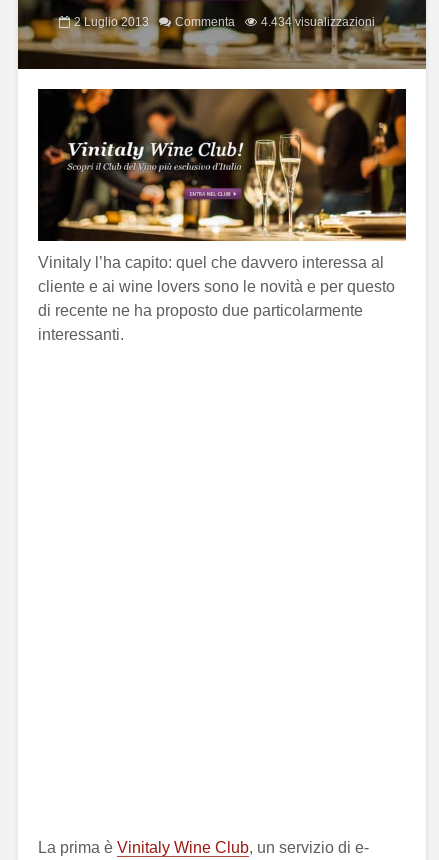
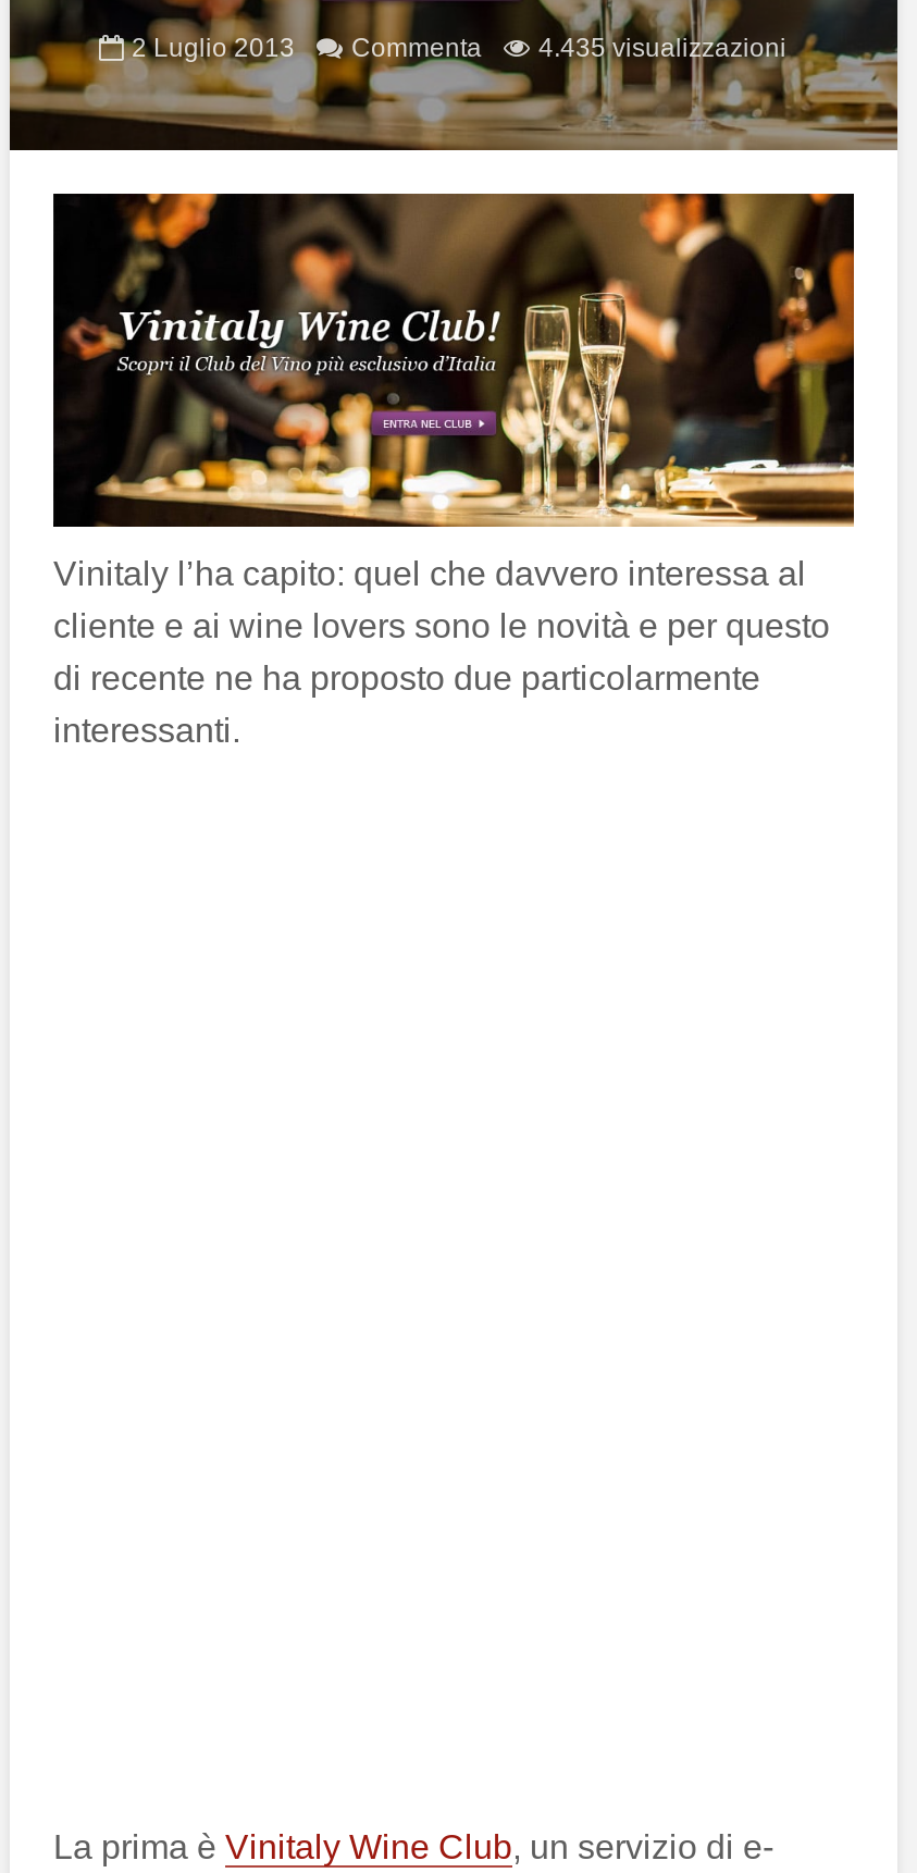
- 4.434 visualizzazioni
+ 4.435 visualizzazioni
